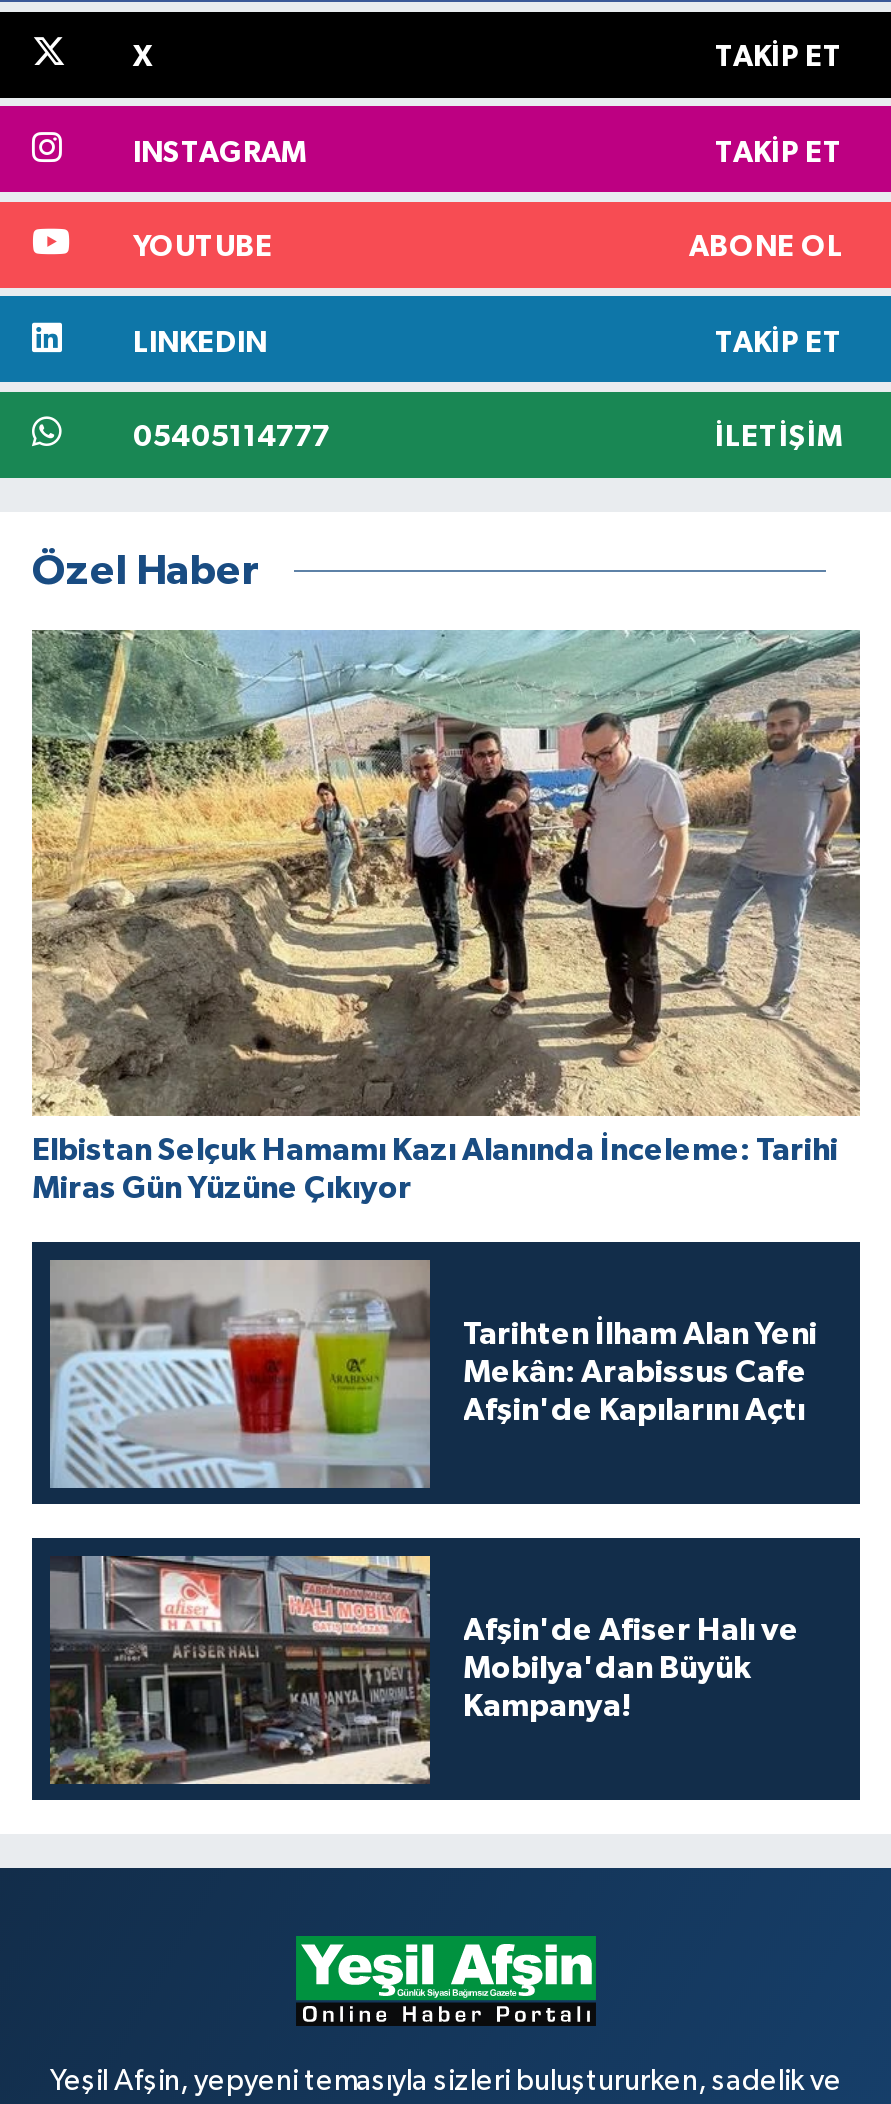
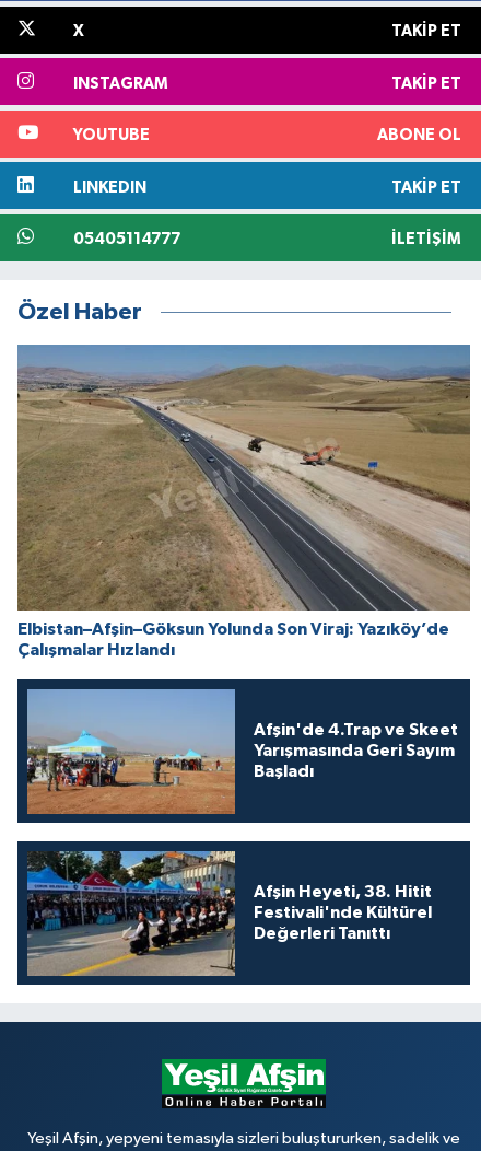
- [image]
- Elbistan Selçuk Hamamı Kazı Alanında İnceleme: Tarihi
- Miras Gün Yüzüne Çıkıyor
+ [image]
+ Elbistan–Afşin–Göksun Yolunda Son Viraj: Yazıköy’de
+ Çalışmalar Hızlandı

- [image]
- Tarihten İlham Alan Yeni
- Mekân: Arabissus Cafe
- Afşin'de Kapılarını Açtı
+ [image]
+ Afşin'de 4.Trap ve Skeet
+ Yarışmasında Geri Sayım
+ Başladı

- [image]
- Afşin'de Afiser Halı ve
- Mobilya'dan Büyük
- Kampanya!
+ [image]
+ Afşin Heyeti, 38. Hitit
+ Festivali'nde Kültürel
+ Değerleri Tanıttı
